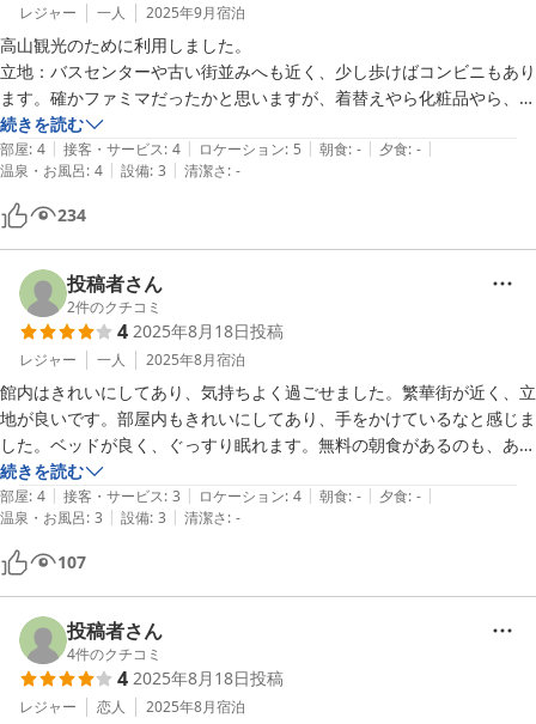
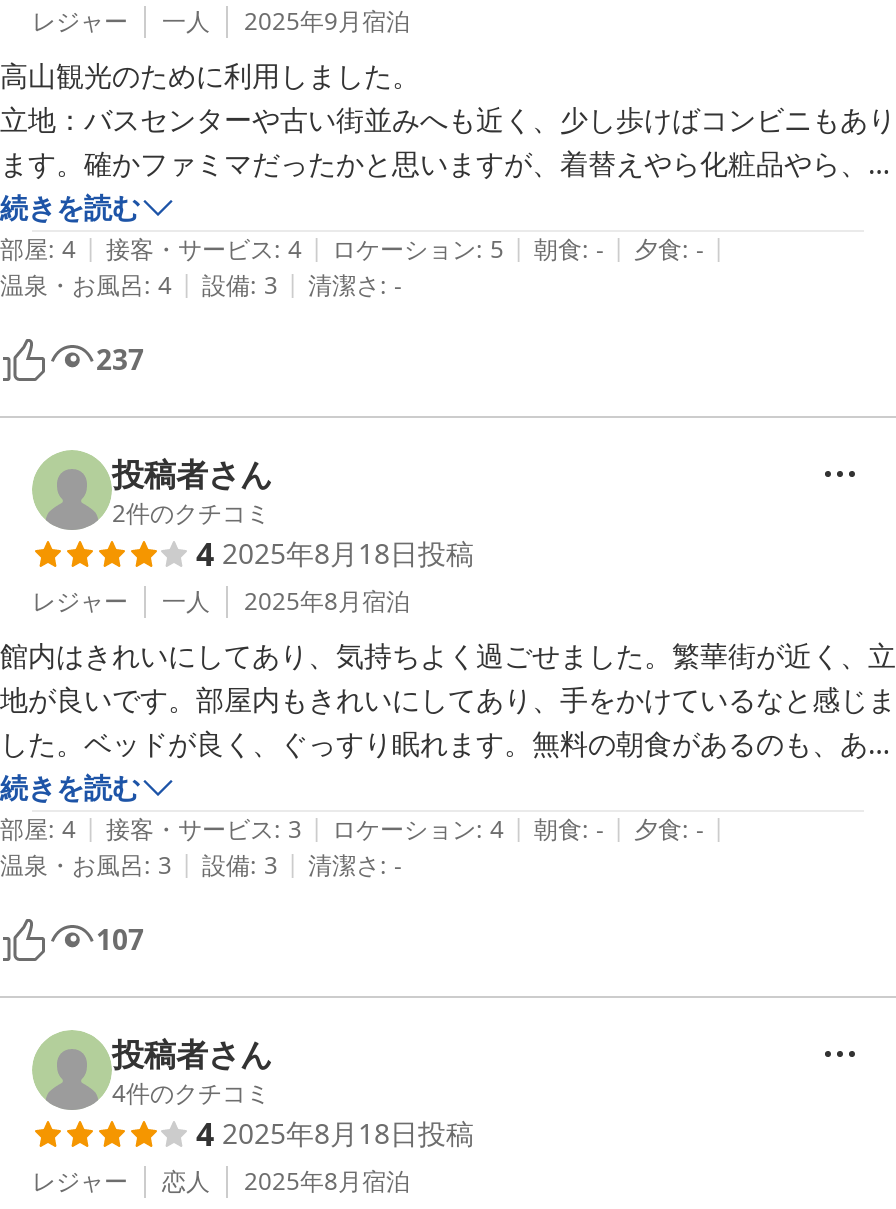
- 234
+ 237
